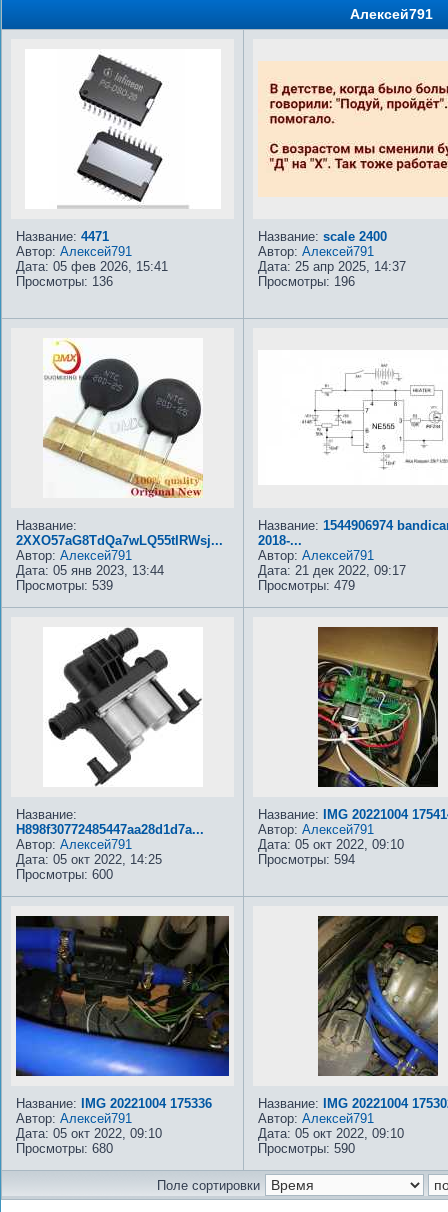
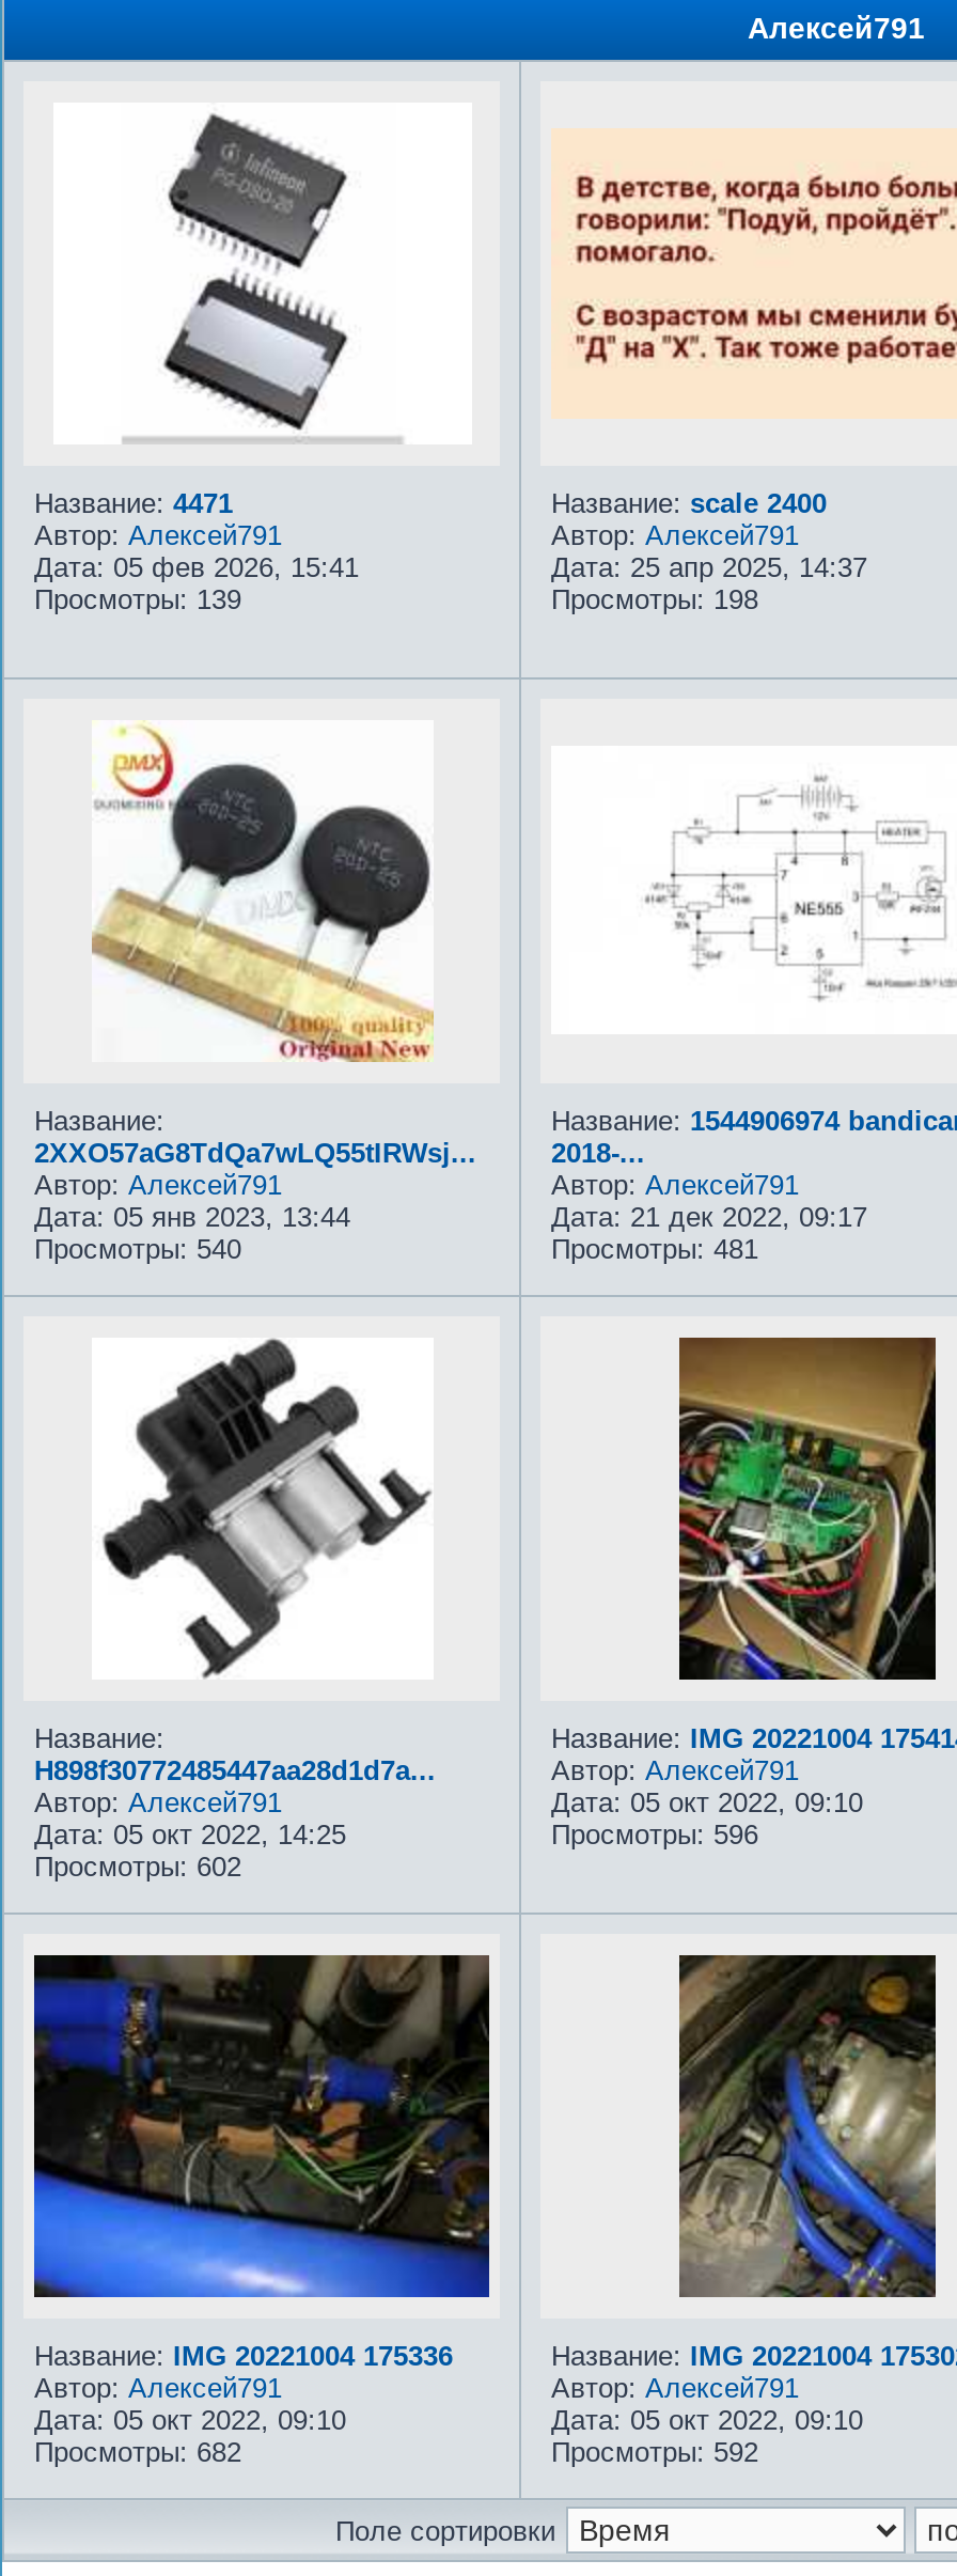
- Просмотры: 136
+ Просмотры: 139

- Просмотры: 196
+ Просмотры: 198

- Просмотры: 539
+ Просмотры: 540

- Просмотры: 479
+ Просмотры: 481

- Просмотры: 594
+ Просмотры: 596

- Просмотры: 600
+ Просмотры: 602

- Просмотры: 680
+ Просмотры: 682

- Просмотры: 590
+ Просмотры: 592
